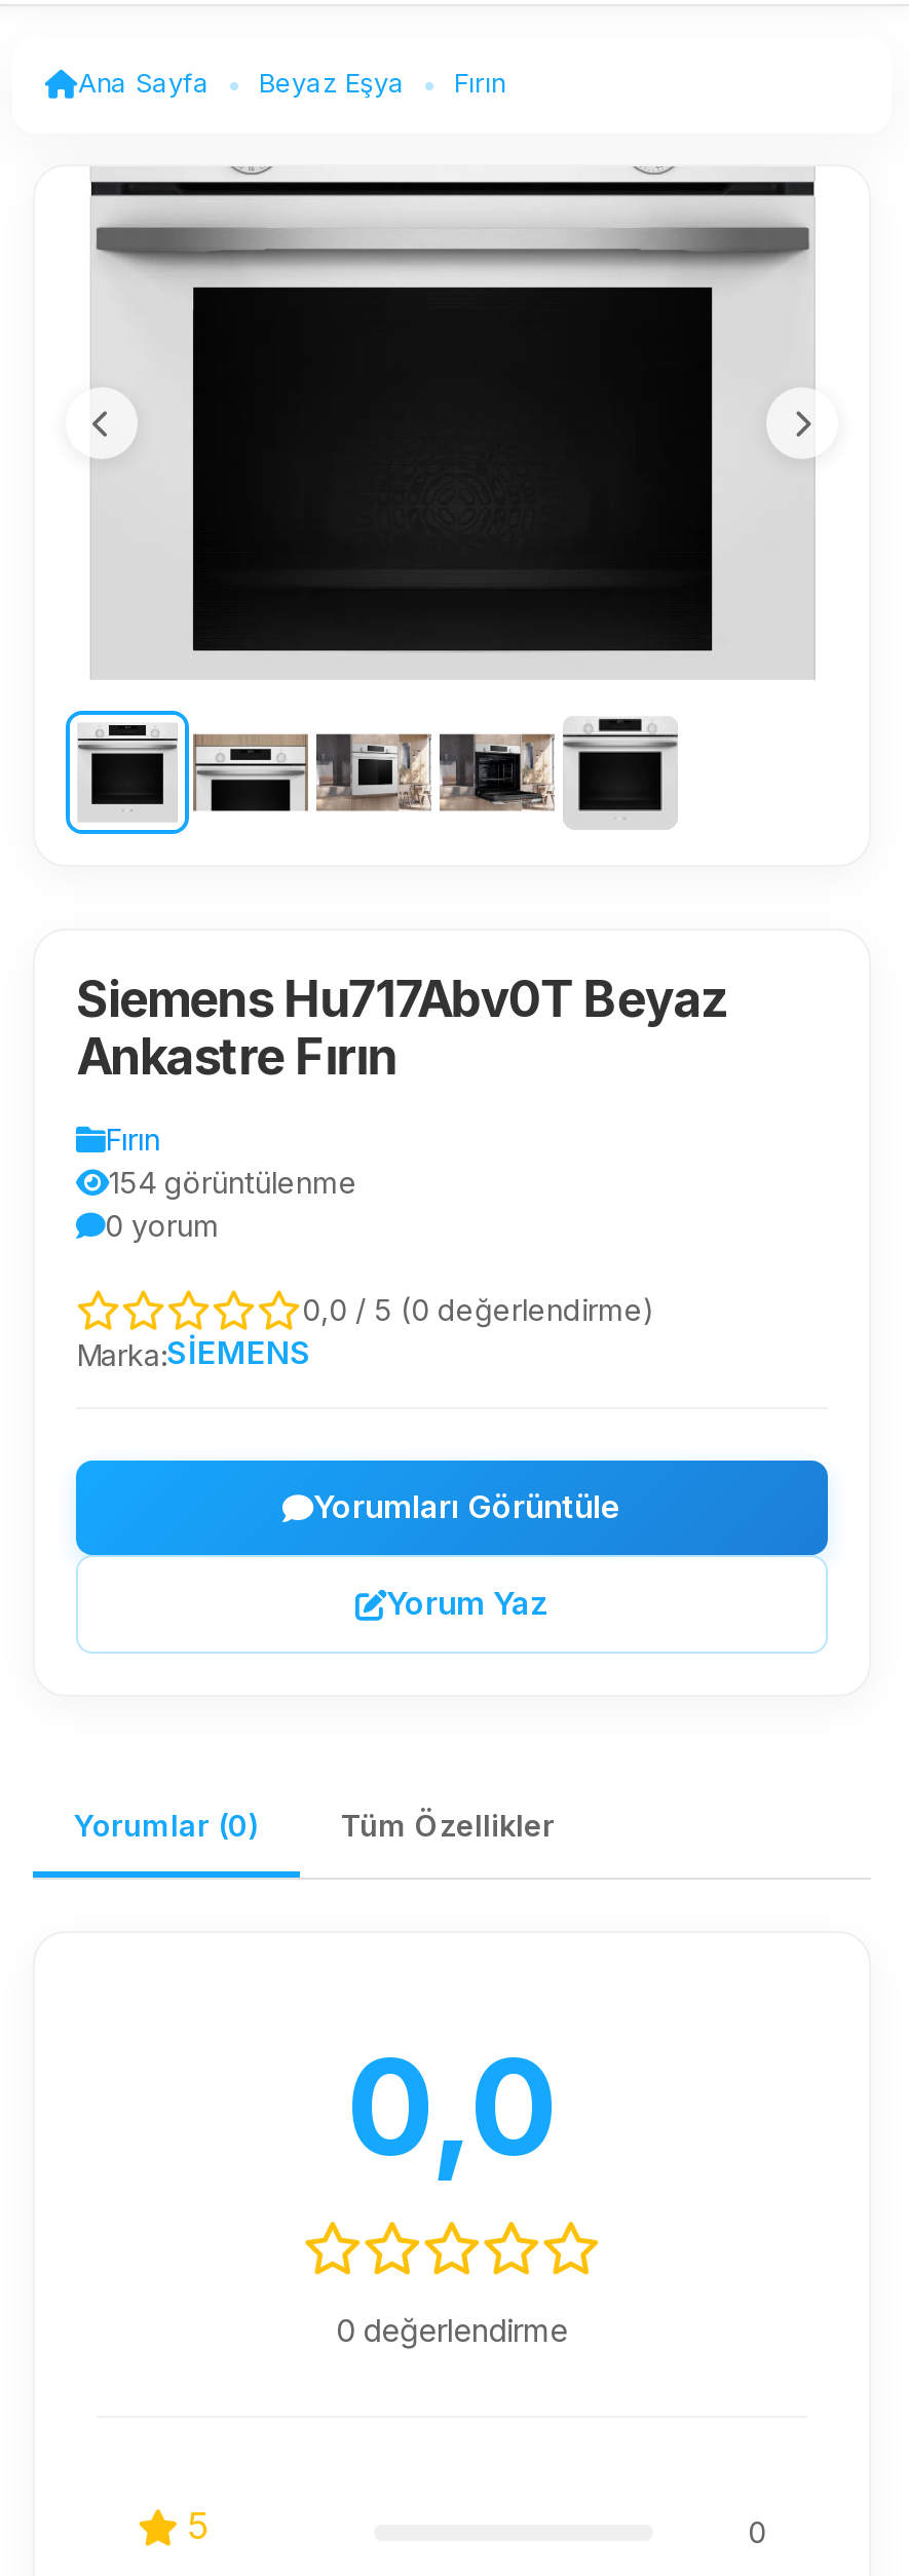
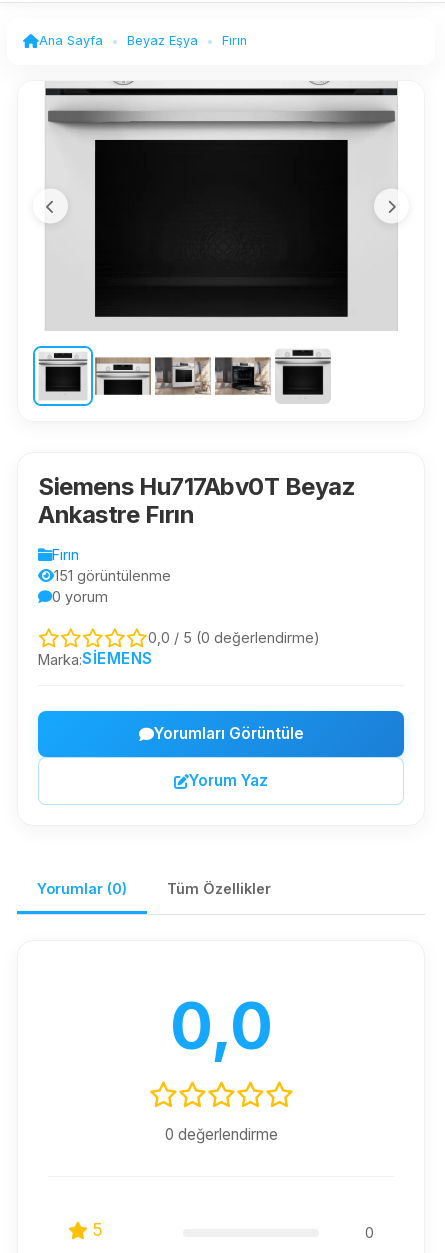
- 154 görüntülenme
+ 151 görüntülenme
